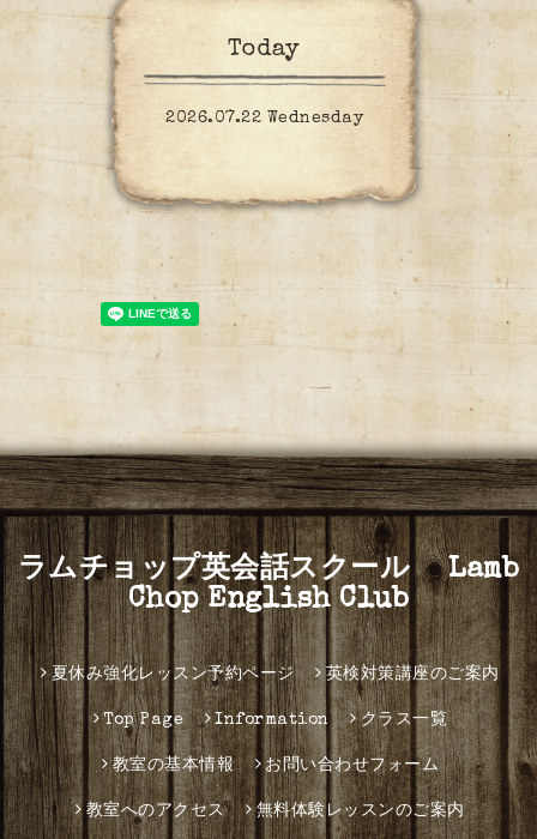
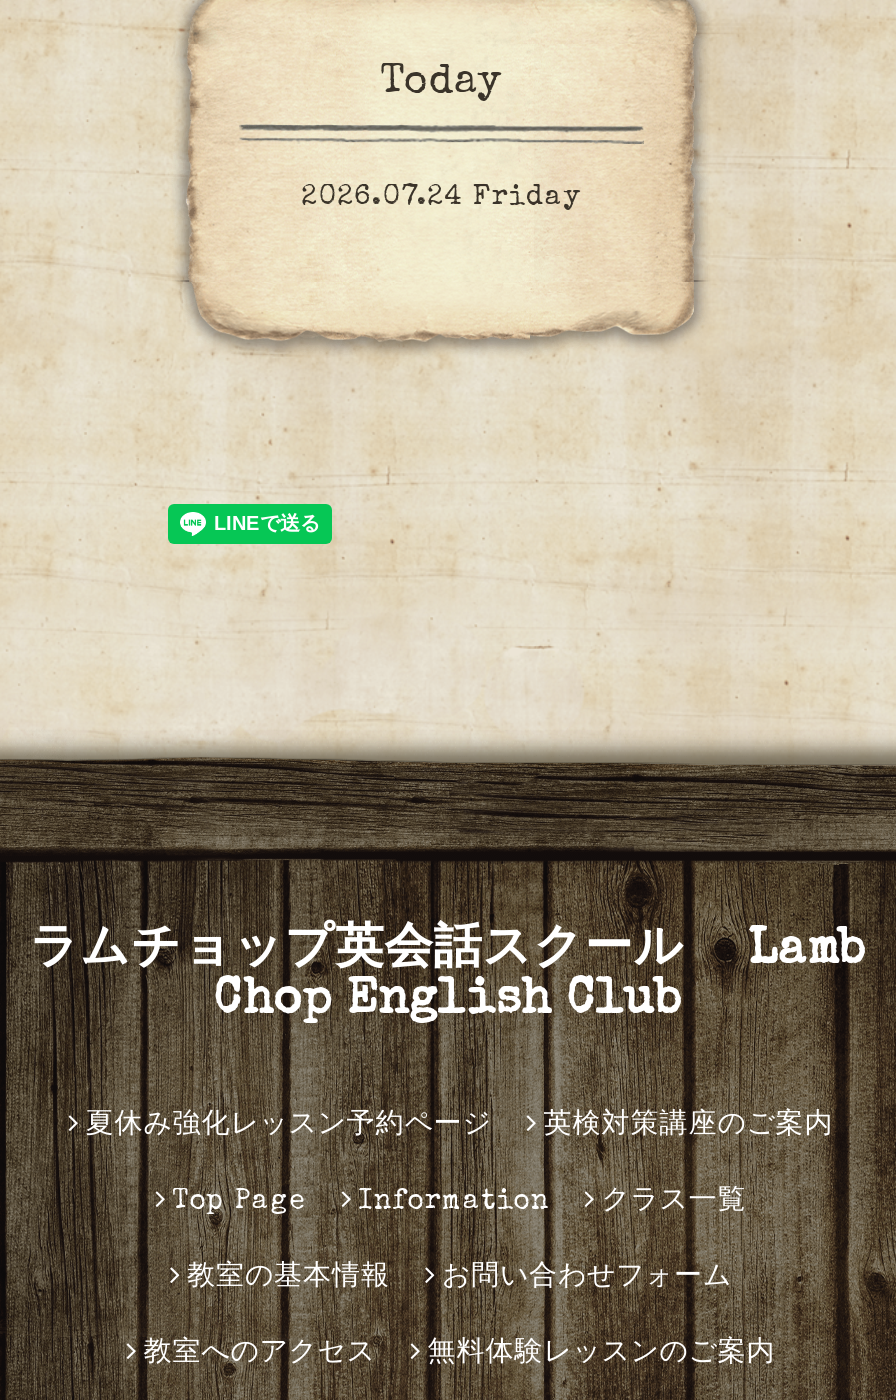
- 2026.07.22 Wednesday
+ 2026.07.24 Friday
